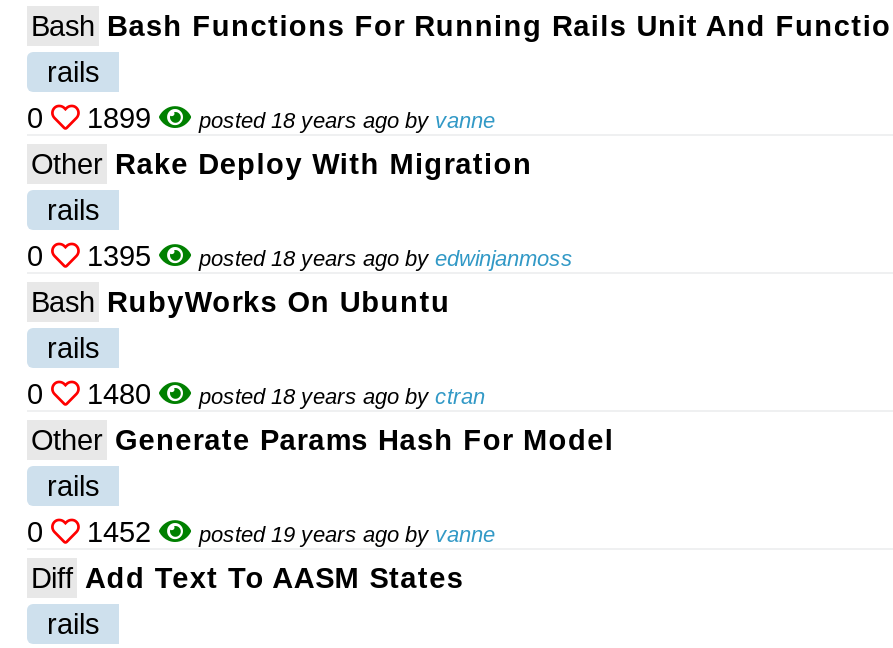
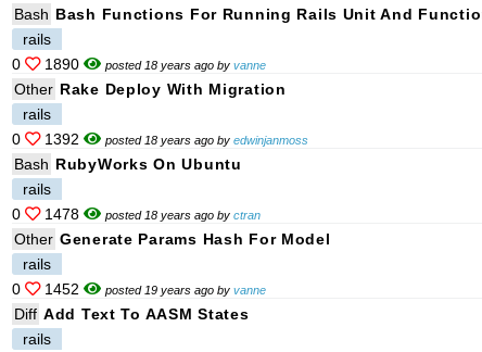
- 0 1899 posted 18 years ago by vanne
+ 0 1890 posted 18 years ago by vanne

- 0 1395 posted 18 years ago by edwinjanmoss
+ 0 1392 posted 18 years ago by edwinjanmoss

- 0 1480 posted 18 years ago by ctran
+ 0 1478 posted 18 years ago by ctran
